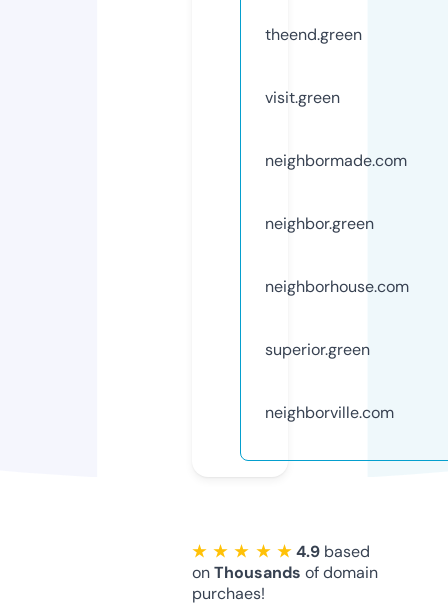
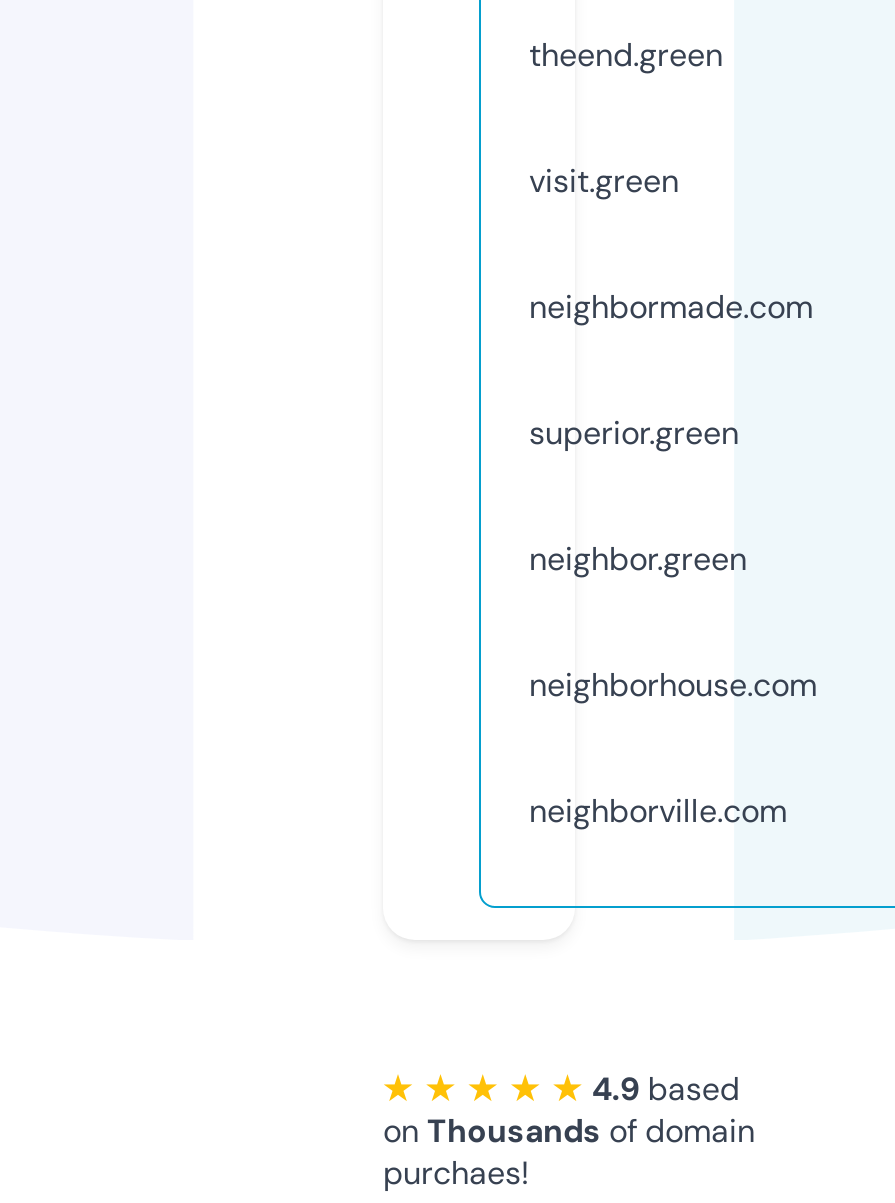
moved down: neighbor.green | neighborhouse.com

moved up: superior.green
